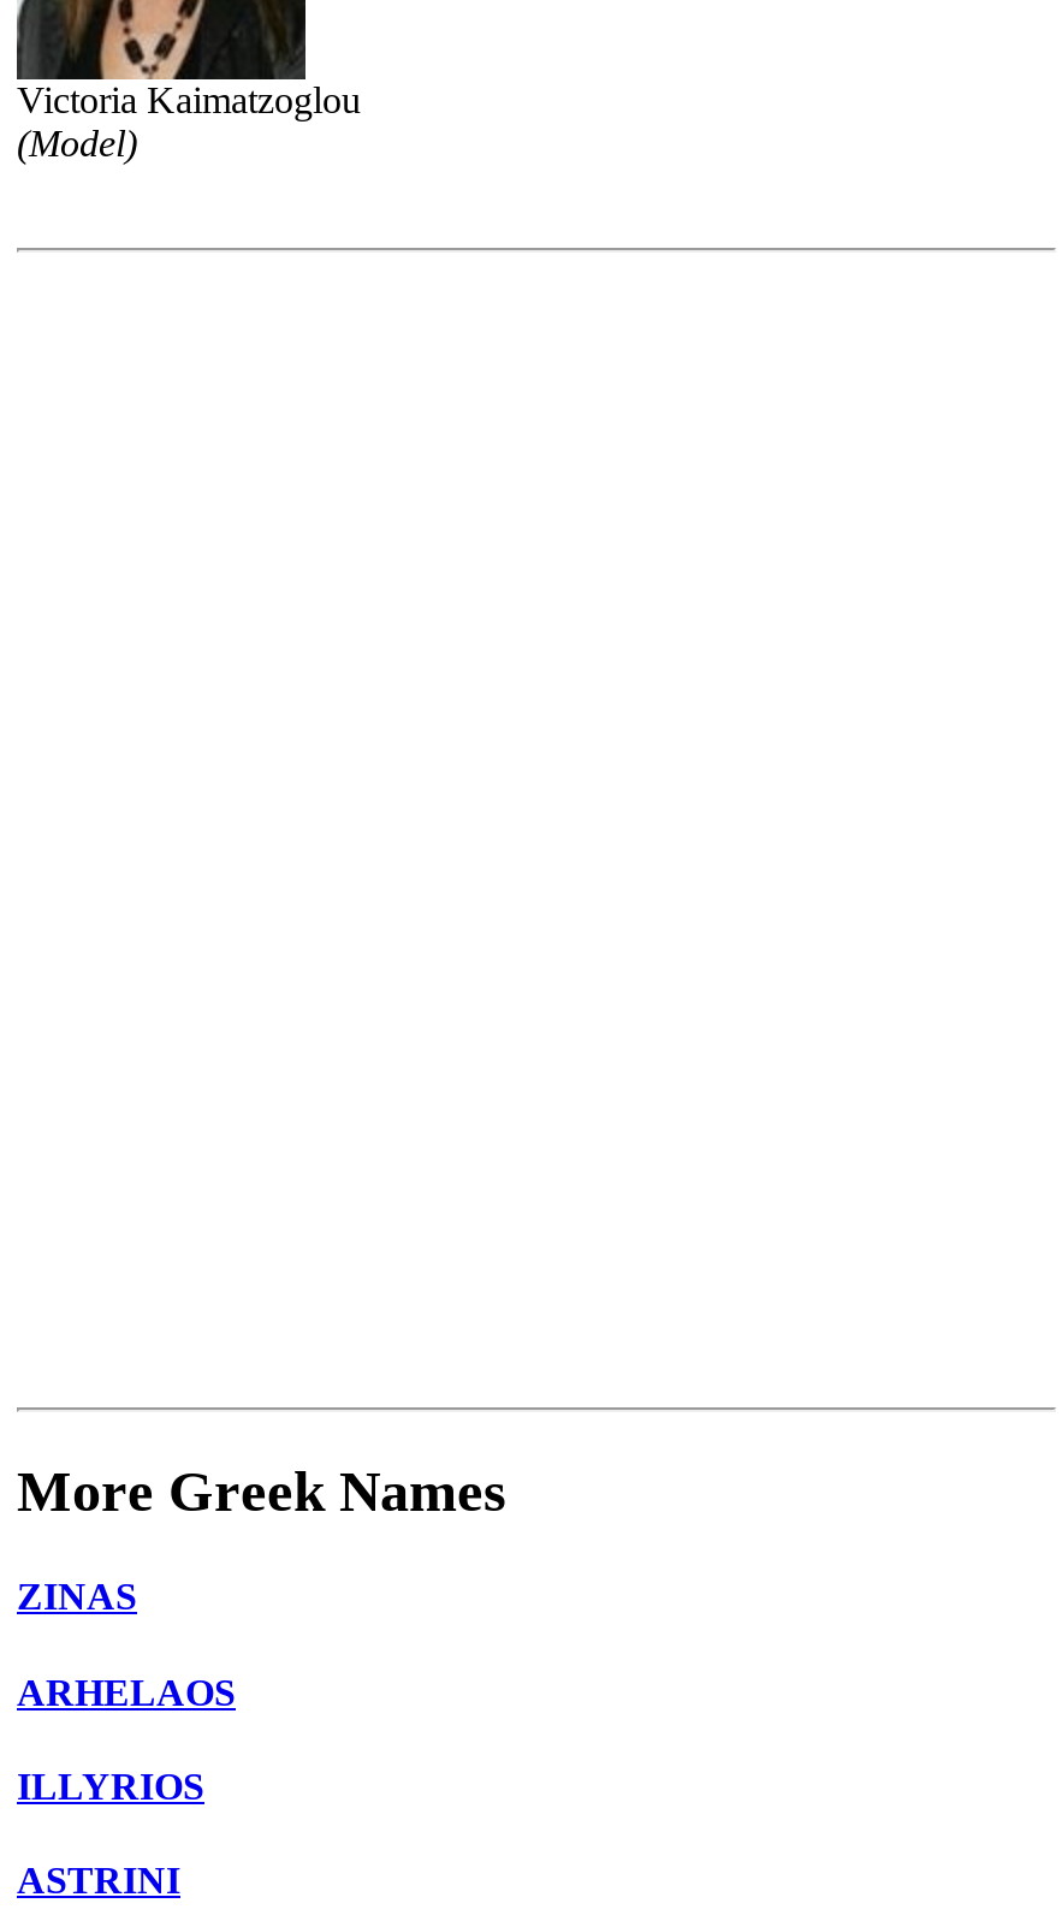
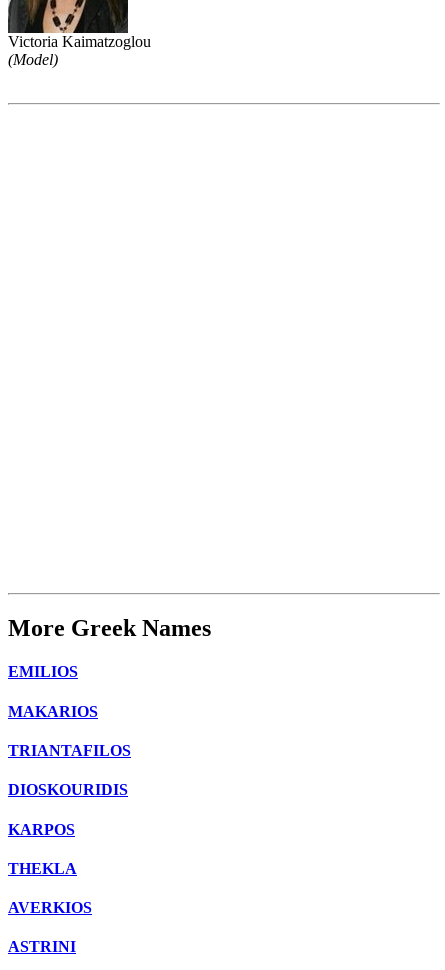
- ZINAS
- ARHELAOS
- ILLYRIOS
+ EMILIOS
+ MAKARIOS
+ TRIANTAFILOS
+ DIOSKOURIDIS
+ KARPOS
+ THEKLA
+ AVERKIOS
